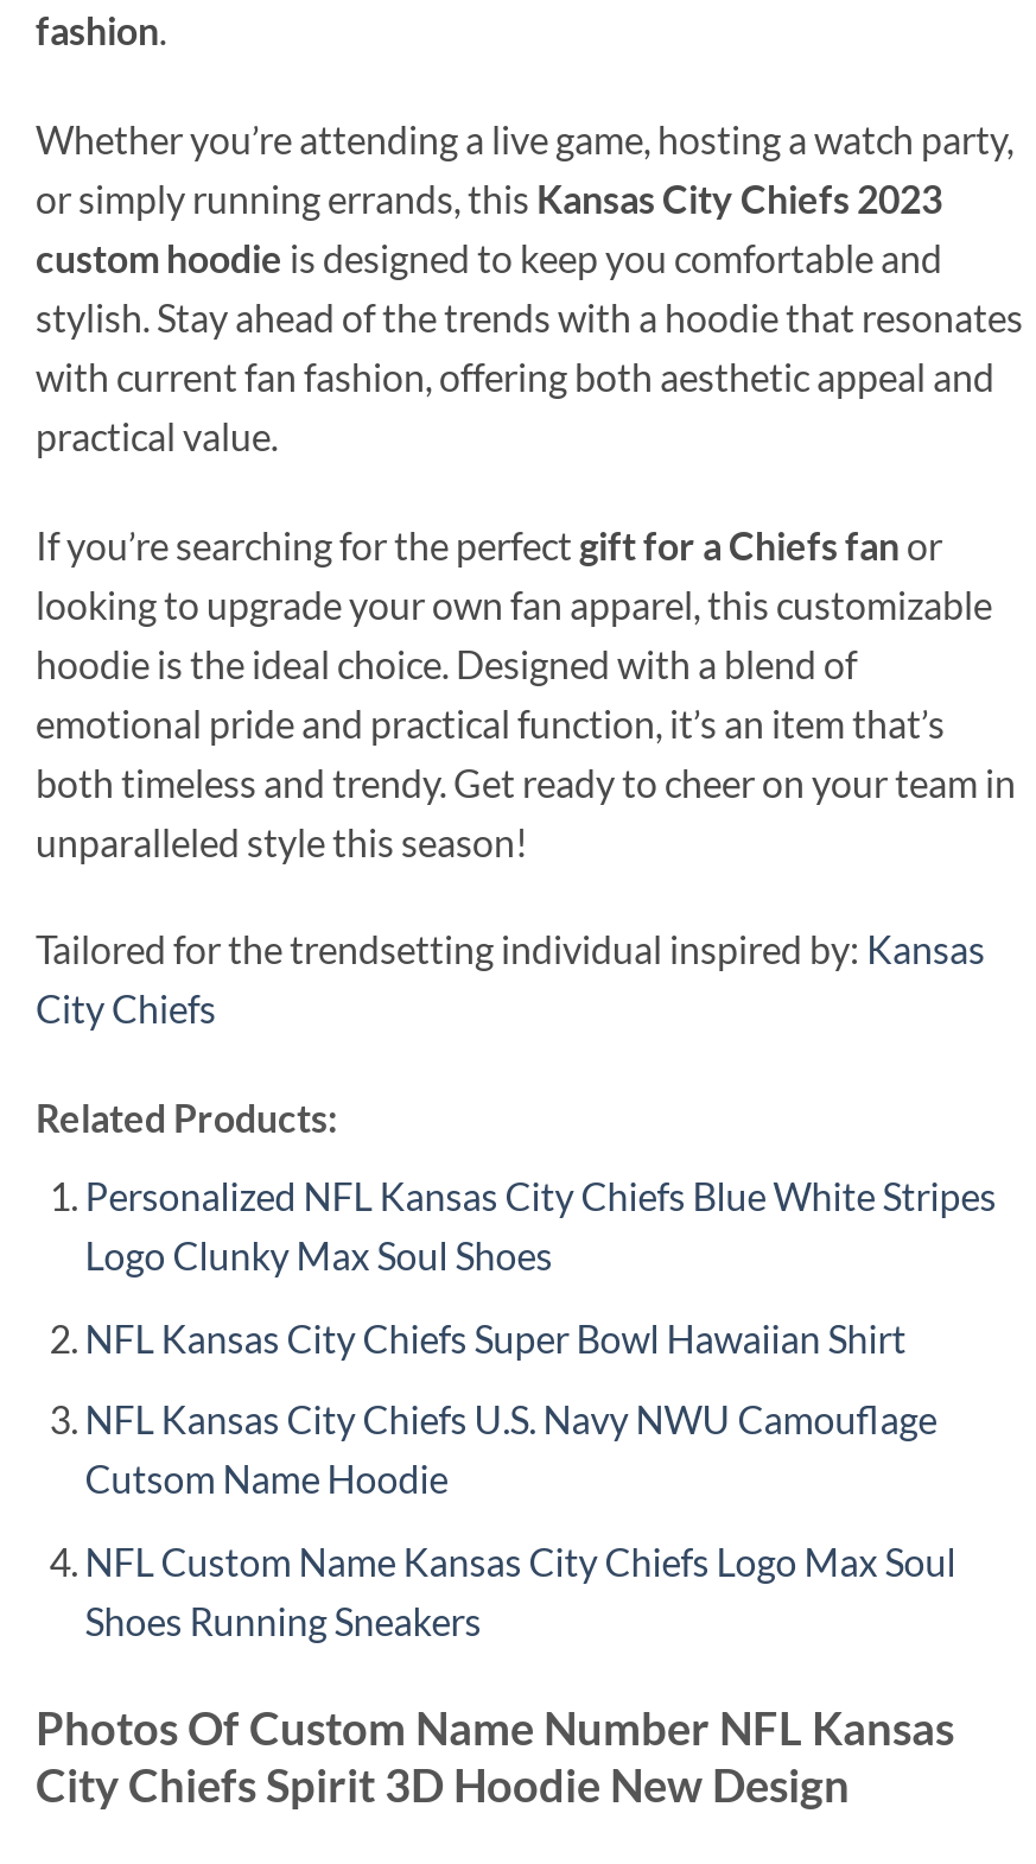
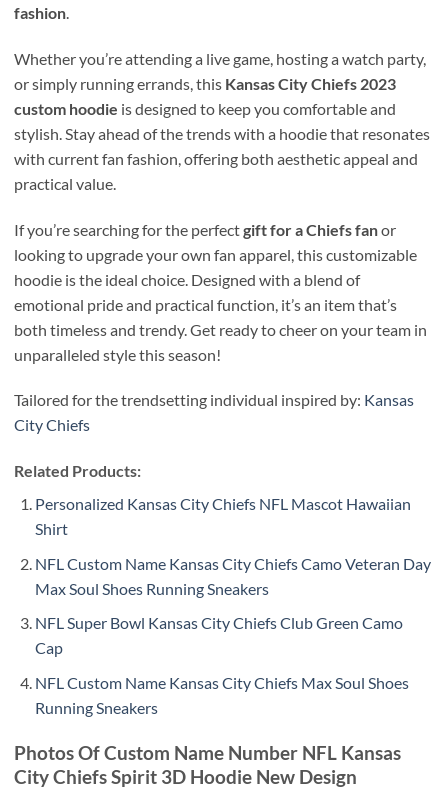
- Personalized NFL Kansas City Chiefs Blue White Stripes
- Logo Clunky Max Soul Shoes
+ Personalized Kansas City Chiefs NFL Mascot Hawaiian
+ Shirt

- NFL Kansas City Chiefs Super Bowl Hawaiian Shirt
+ NFL Custom Name Kansas City Chiefs Camo Veteran Day
+ Max Soul Shoes Running Sneakers

- NFL Kansas City Chiefs U.S. Navy NWU Camouflage
- Cutsom Name Hoodie
+ NFL Super Bowl Kansas City Chiefs Club Green Camo
+ Cap

- NFL Custom Name Kansas City Chiefs Logo Max Soul
- Shoes Running Sneakers
+ NFL Custom Name Kansas City Chiefs Max Soul Shoes
+ Running Sneakers
